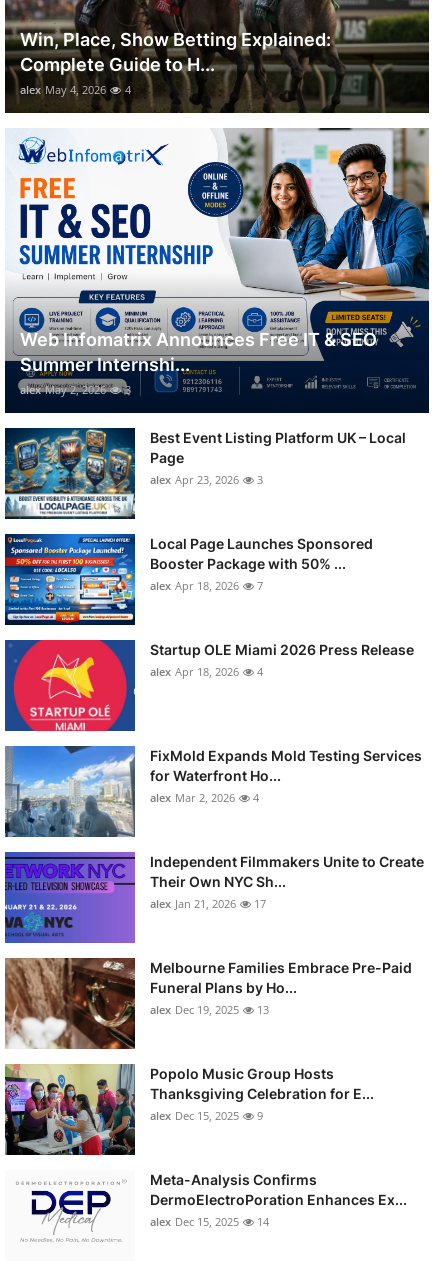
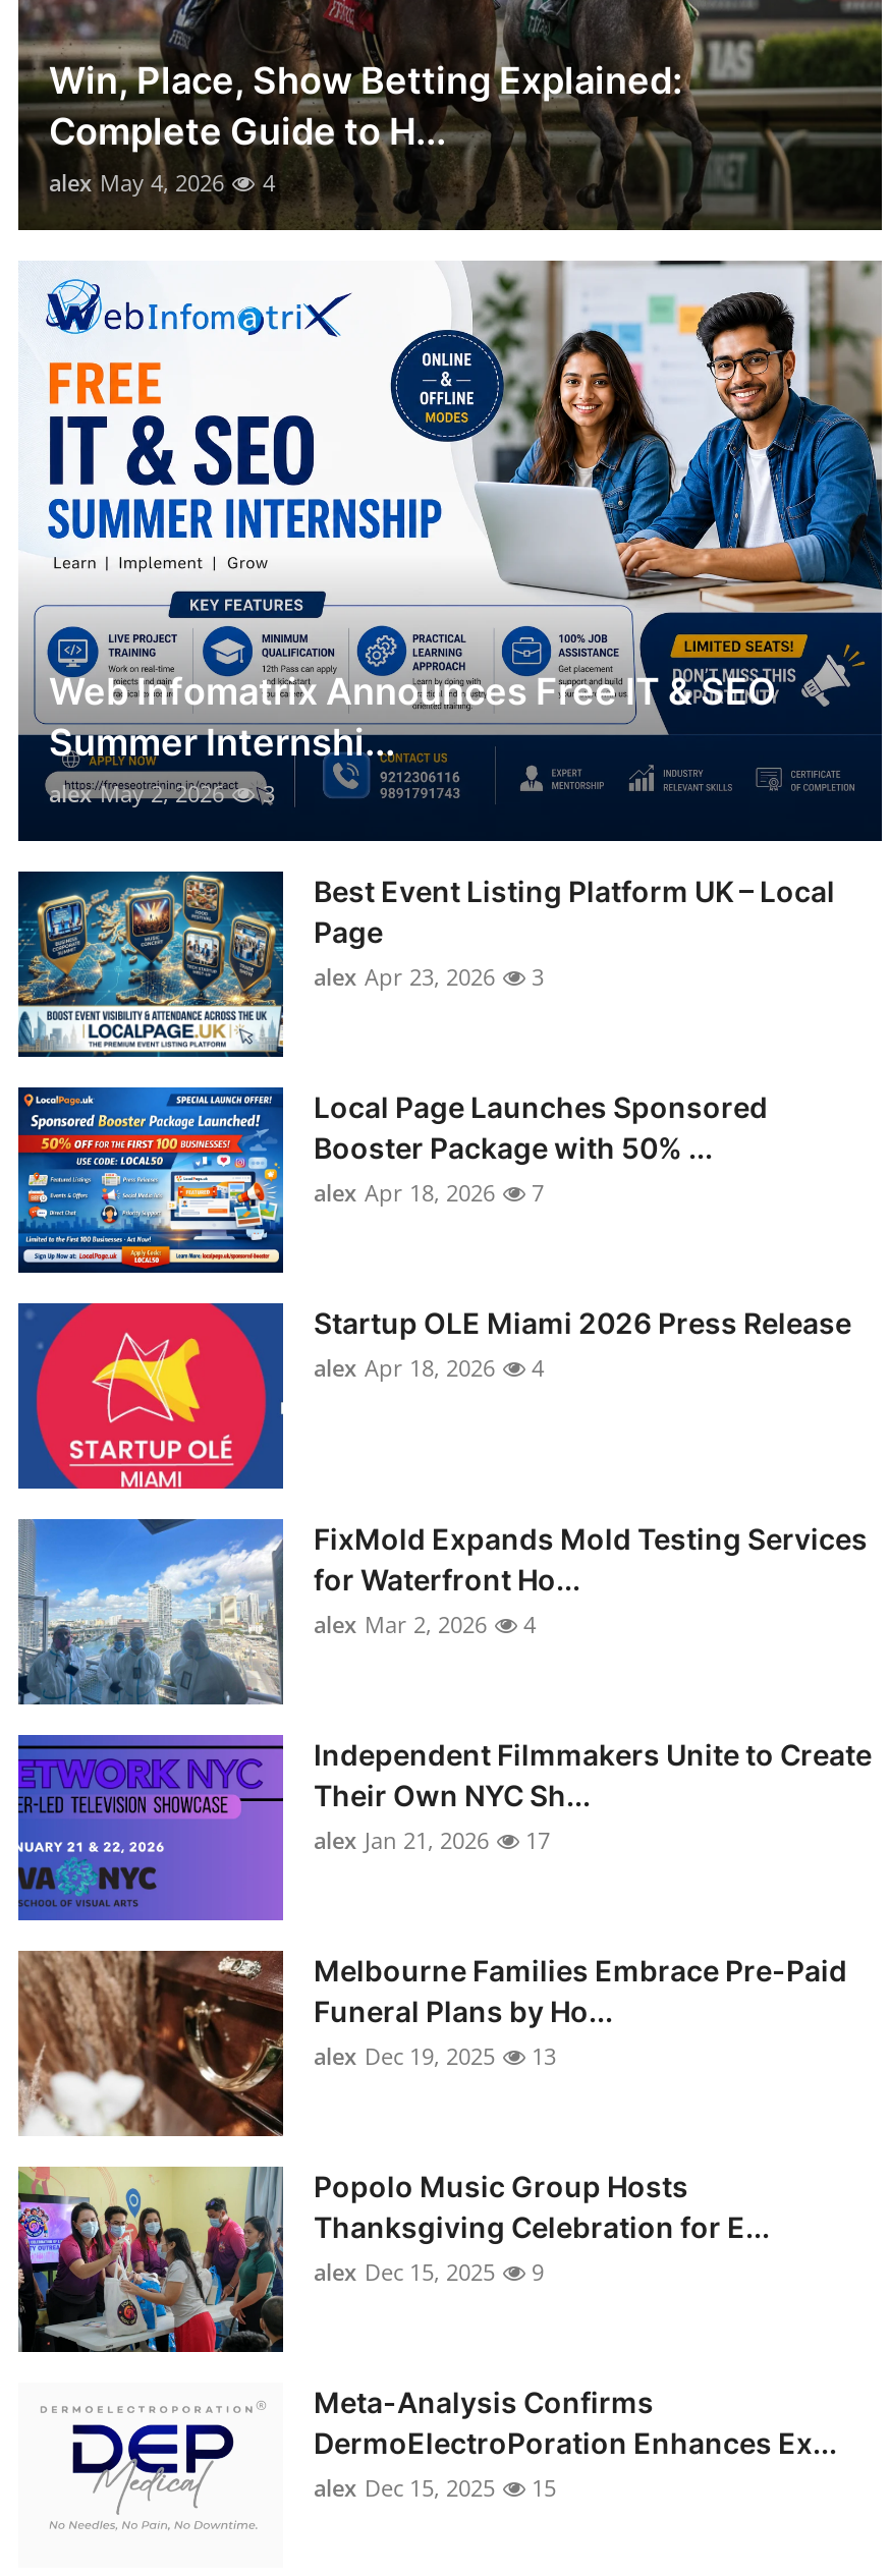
- alex Dec 15, 2025 14
+ alex Dec 15, 2025 15
